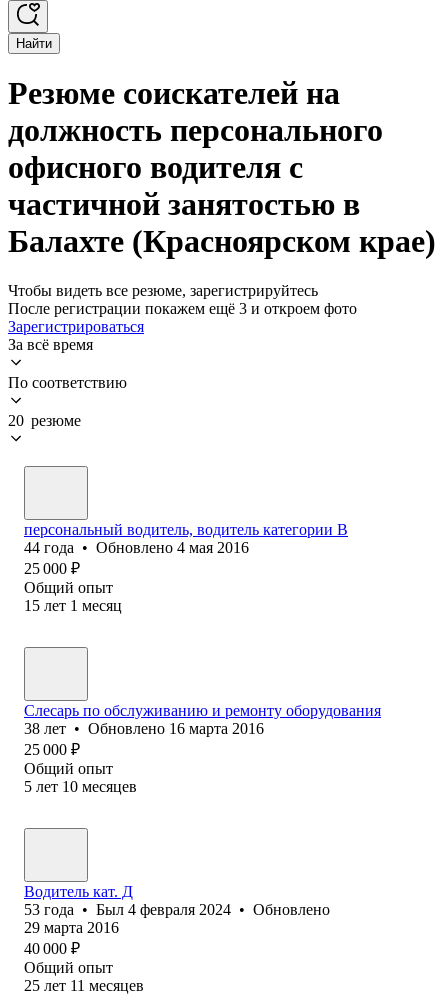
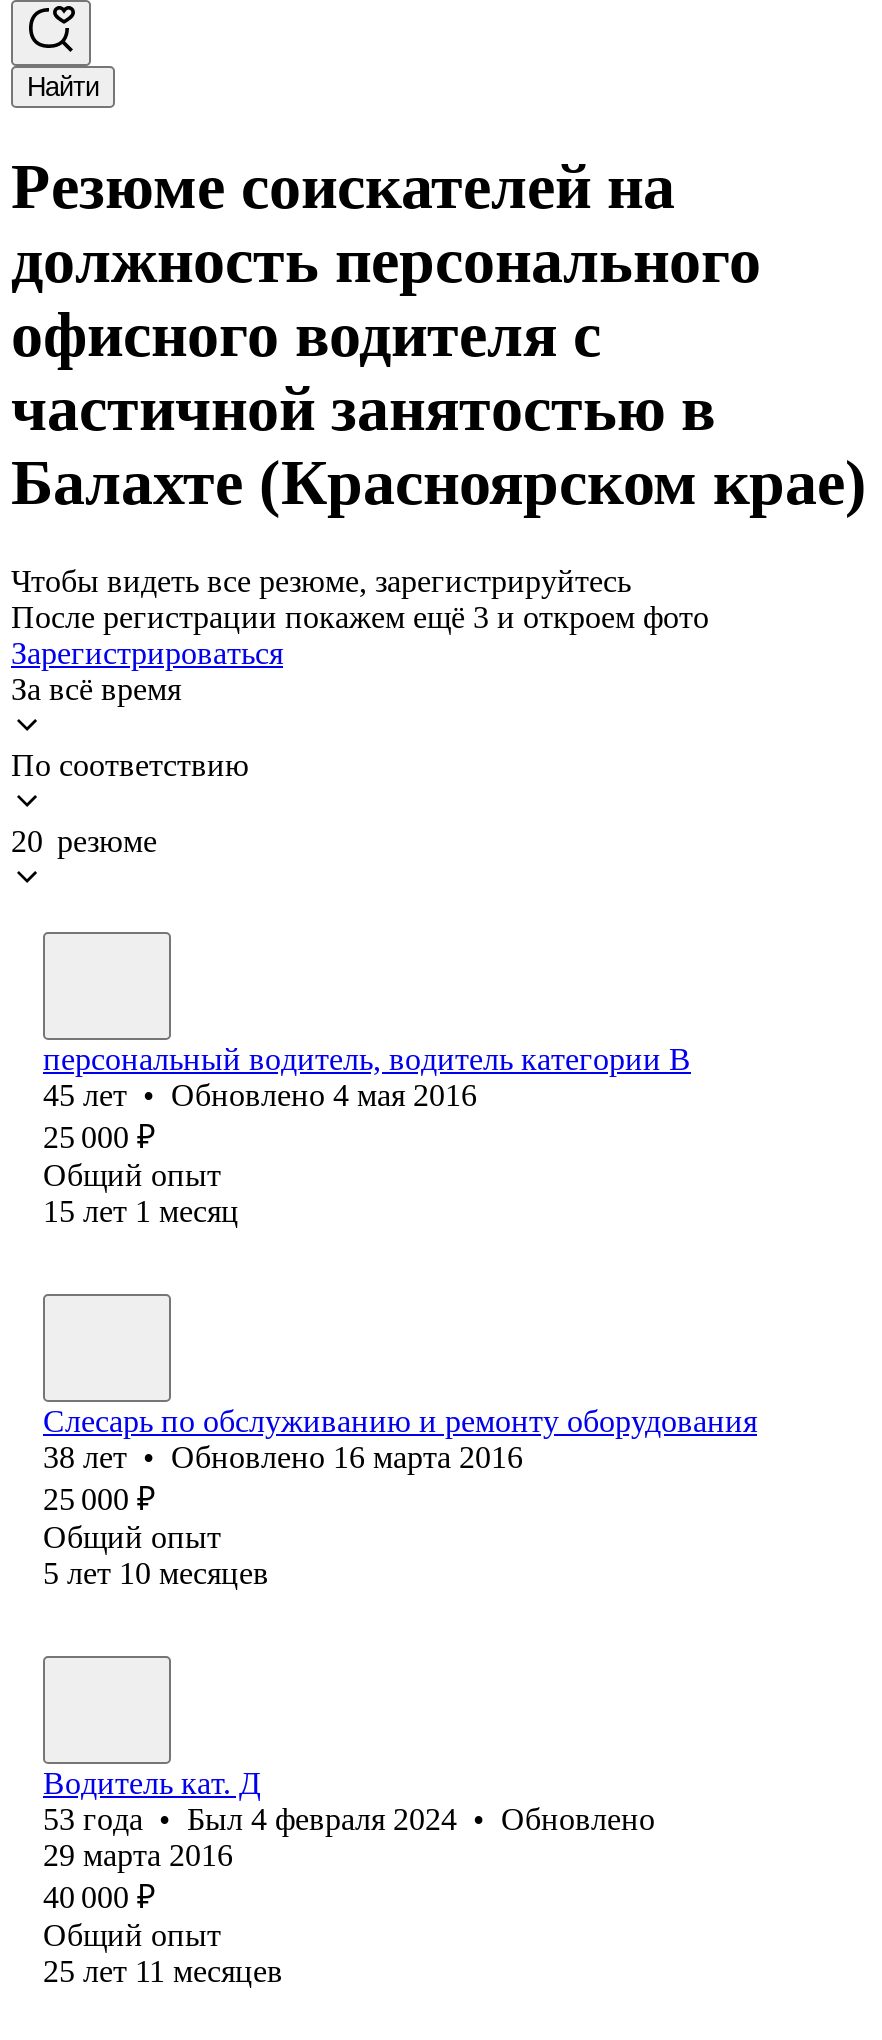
- 44 года • Обновлено 4 мая 2016
+ 45 лет • Обновлено 4 мая 2016
